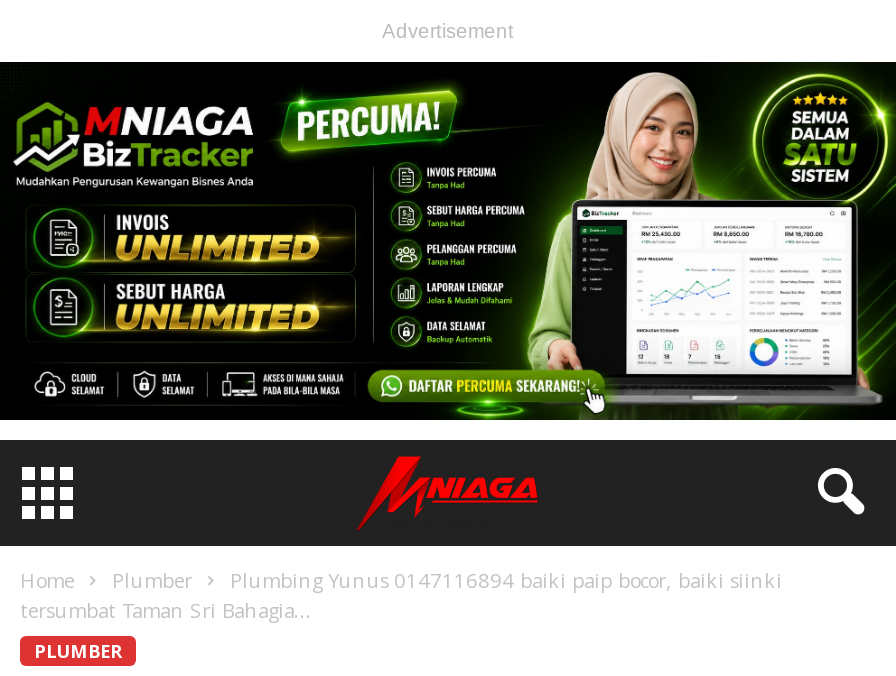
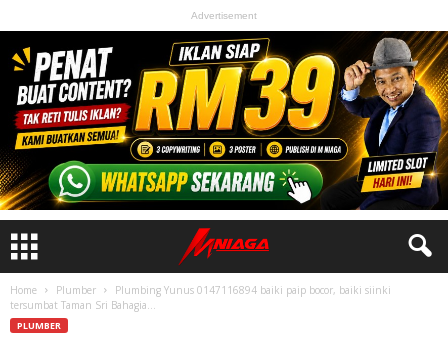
- [image]
+ [image]
